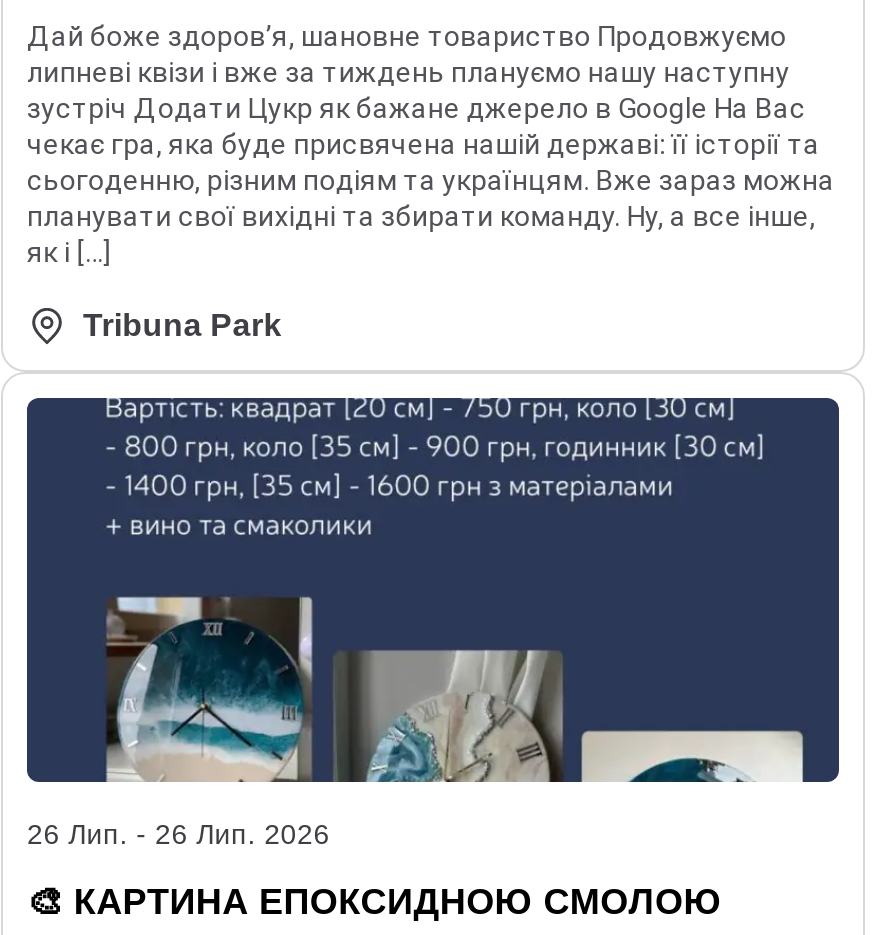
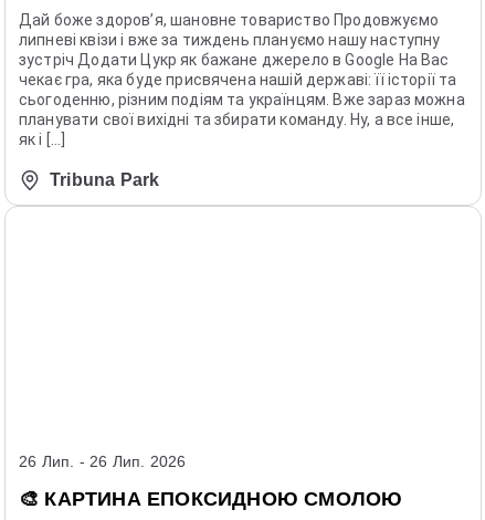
- [image]
